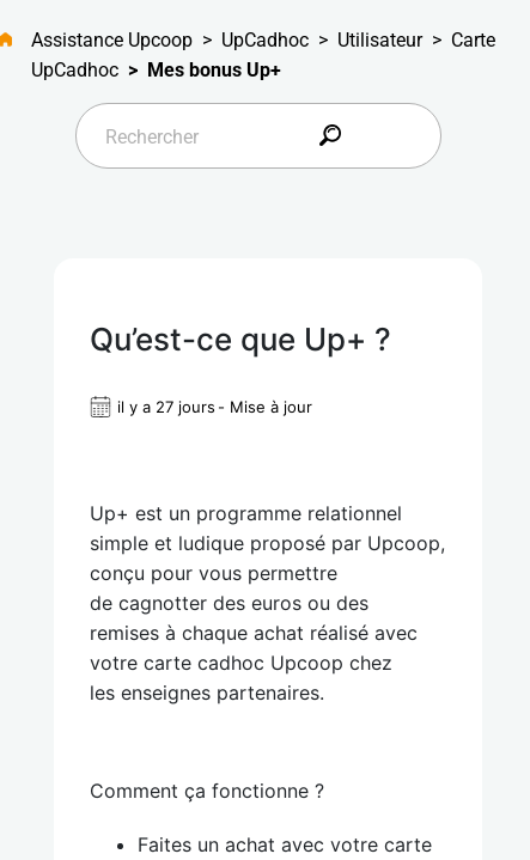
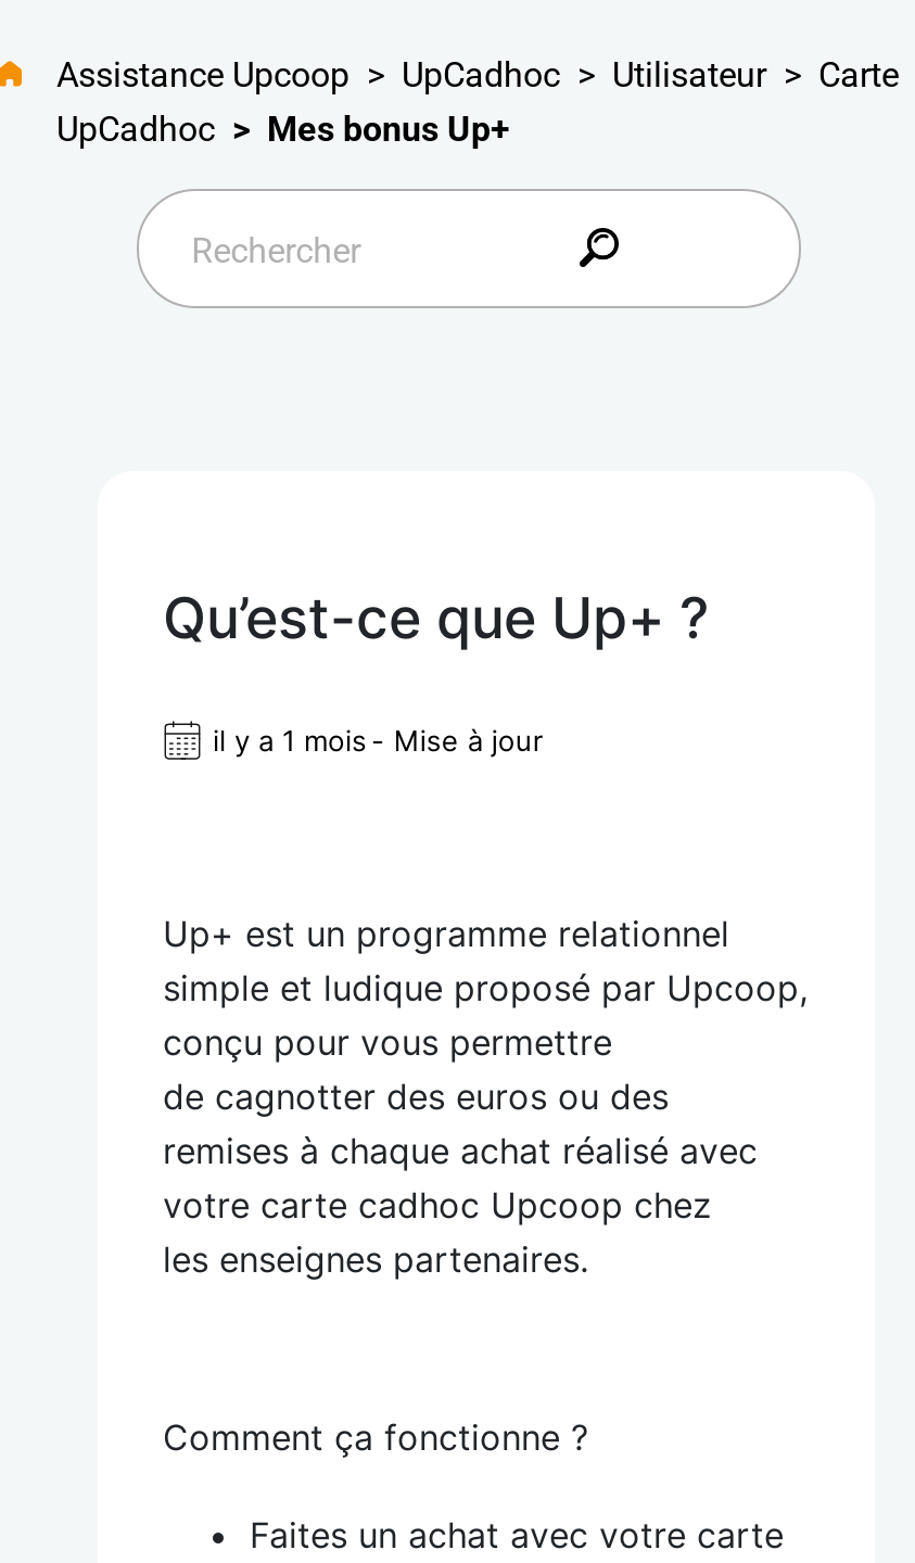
- il y a 27 jours Mise à jour
+ il y a 1 mois Mise à jour
